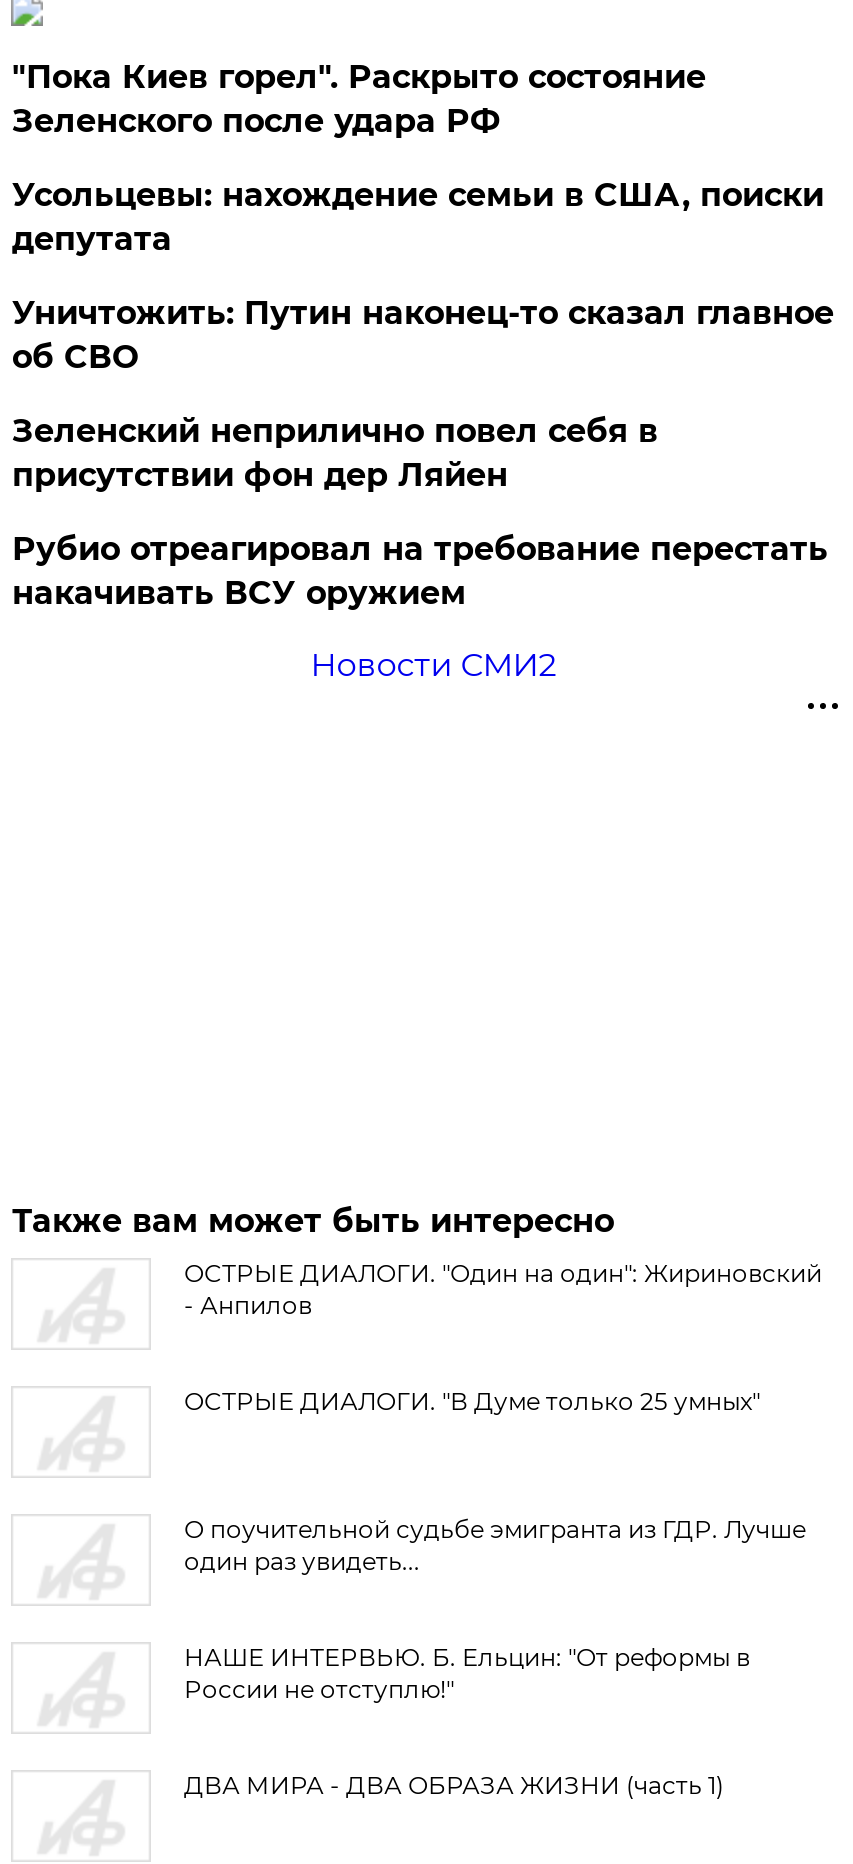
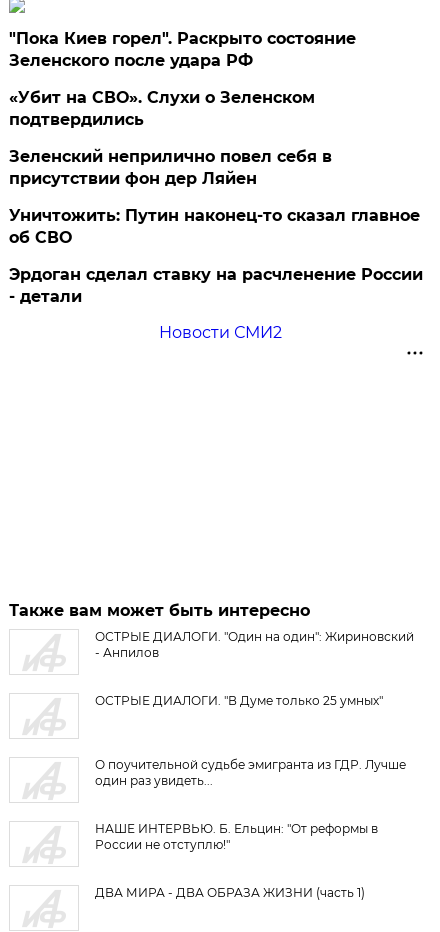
- Усольцевы: нахождение семьи в США, поиски
- депутата
+ «Убит на СВО». Слухи о Зеленском
+ подтвердились

moved down: Уничтожить: Путин наконец-то сказал главное | об СВО

moved up: Зеленский неприлично повел cебя в | присутствии фон дер Ляйен

- Рубио отреагировал на требование перестать
- накачивать ВСУ оружием
+ Эрдоган сделал ставку на расчленение России
+ - детали
